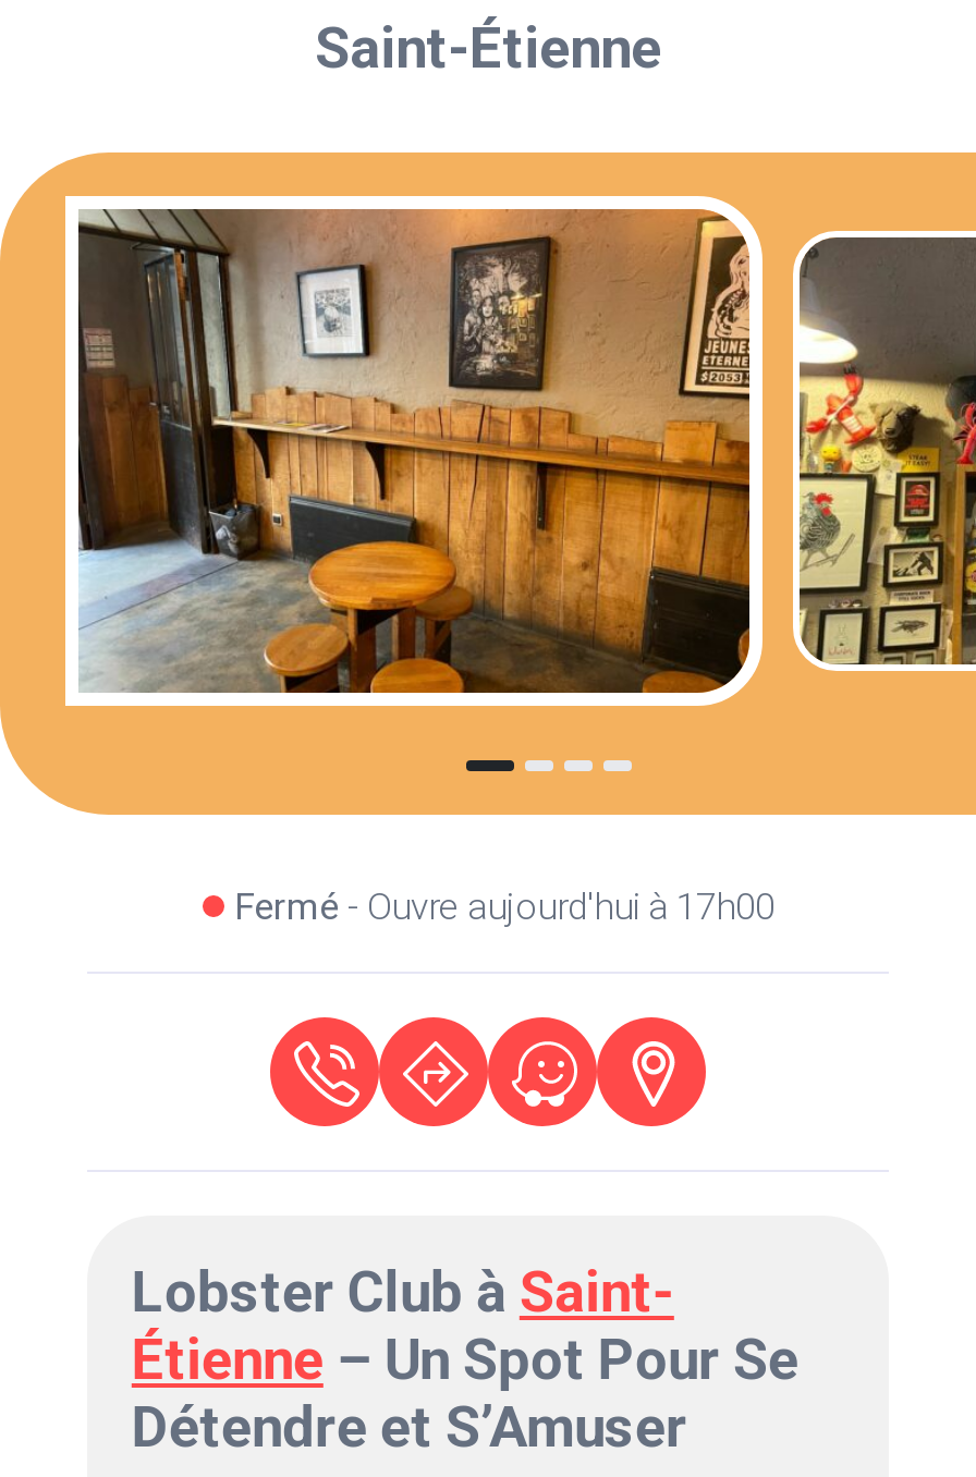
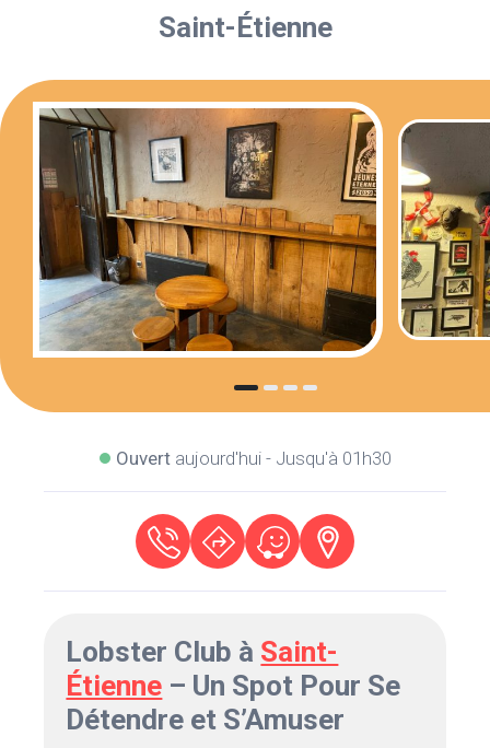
- Fermé - Ouvre aujourd'hui à 17h00
+ Ouvert aujourd'hui - Jusqu'à 01h30
